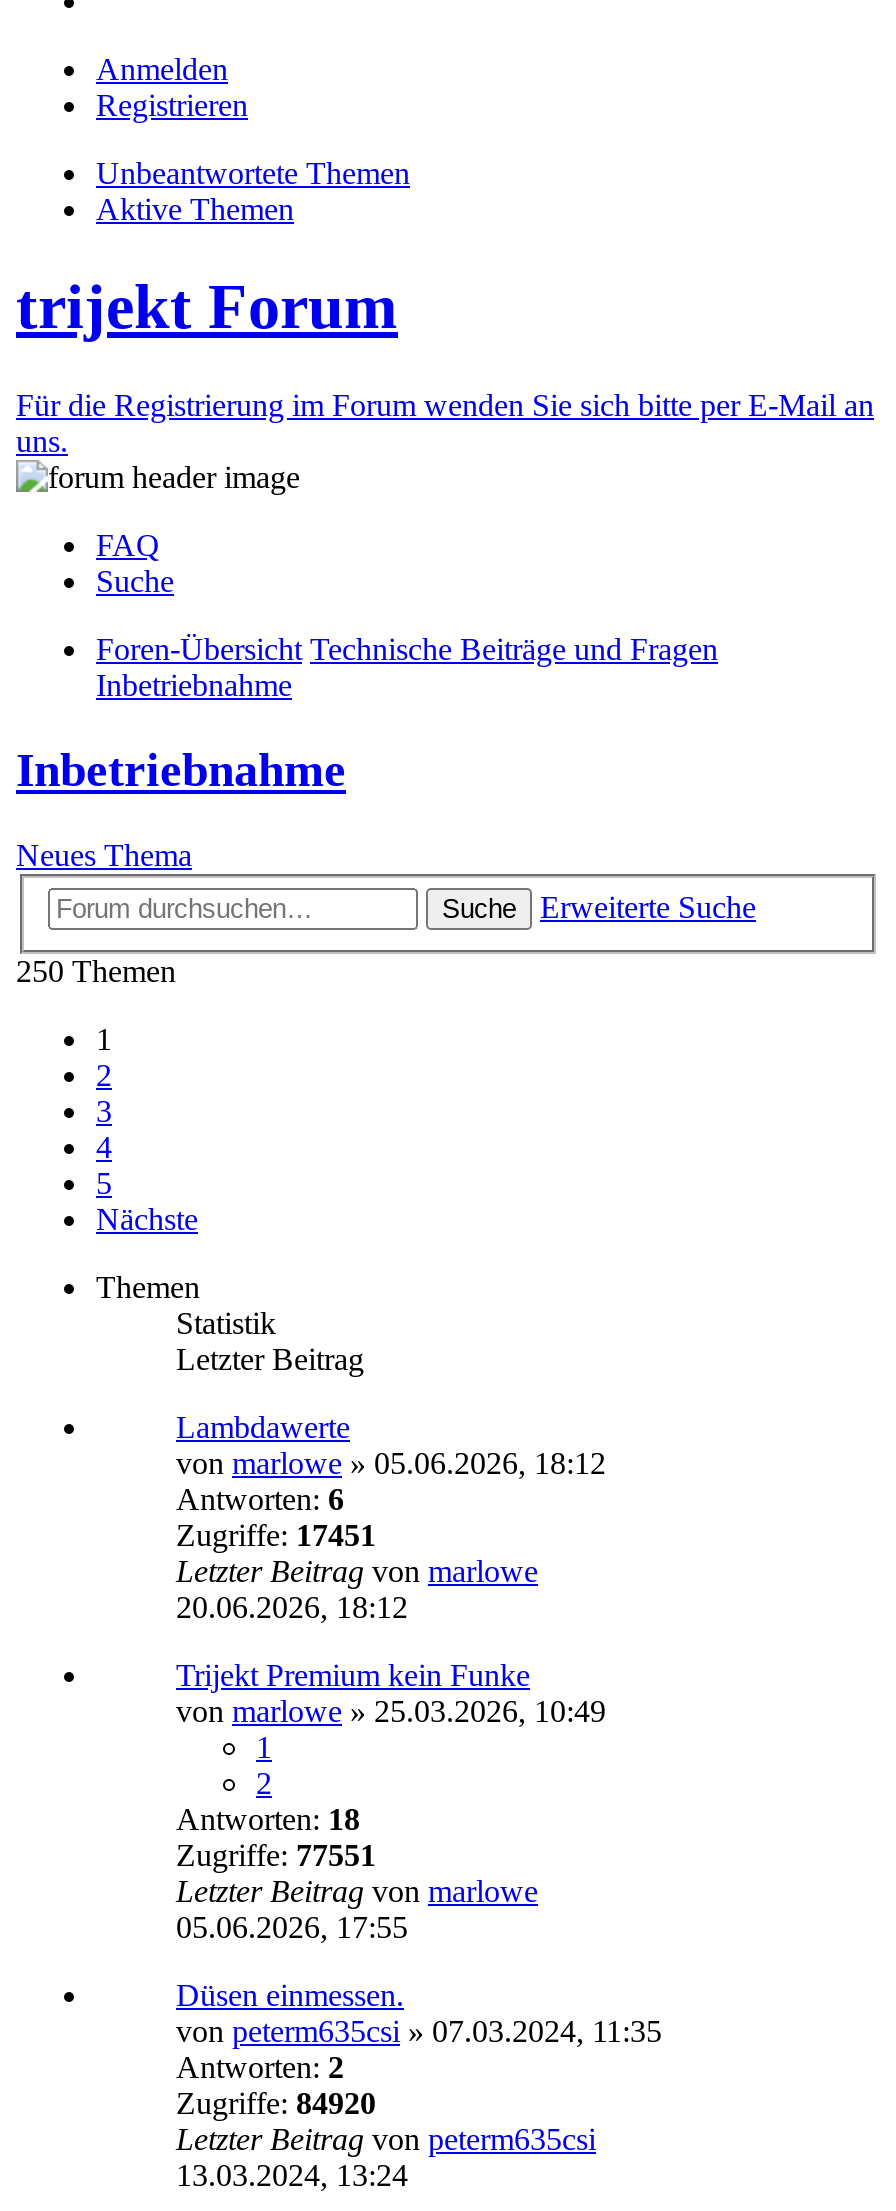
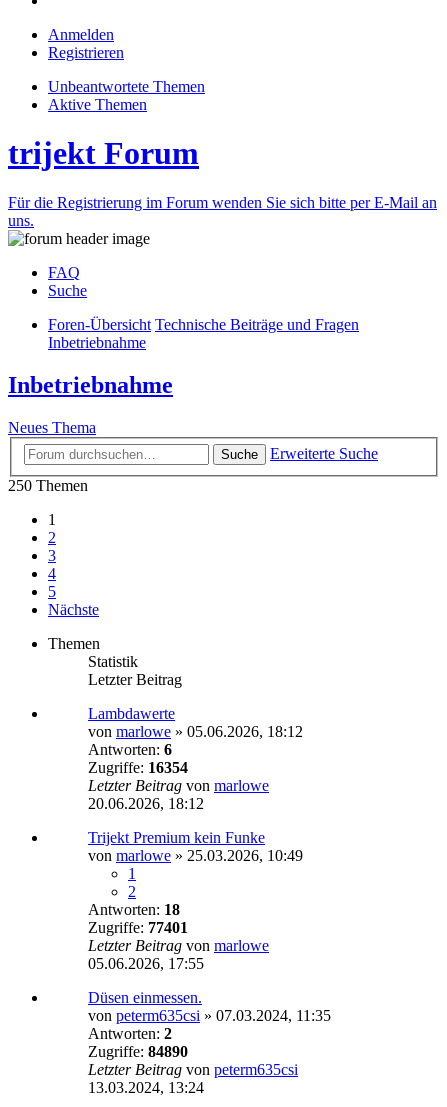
- Zugriffe: 17451
+ Zugriffe: 16354

- Zugriffe: 77551
+ Zugriffe: 77401

- Zugriffe: 84920
+ Zugriffe: 84890
